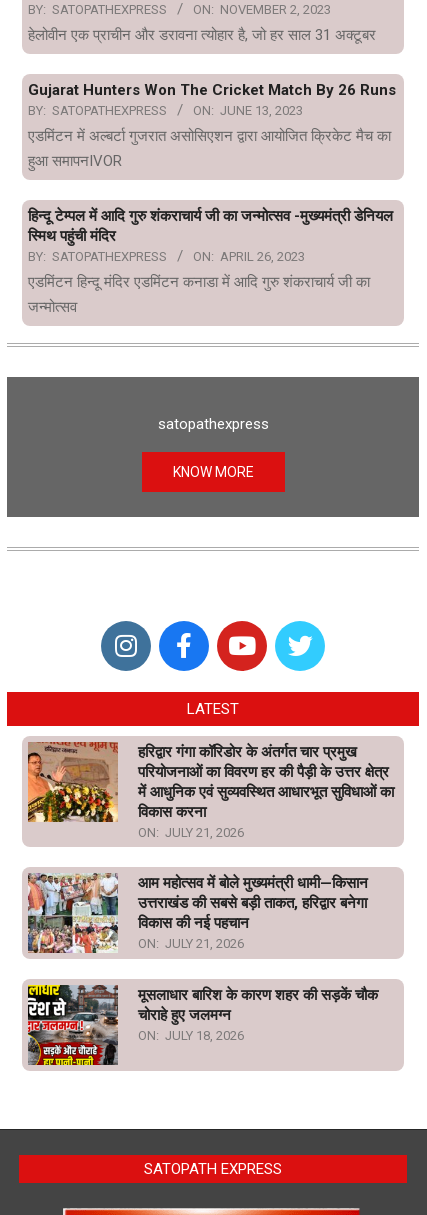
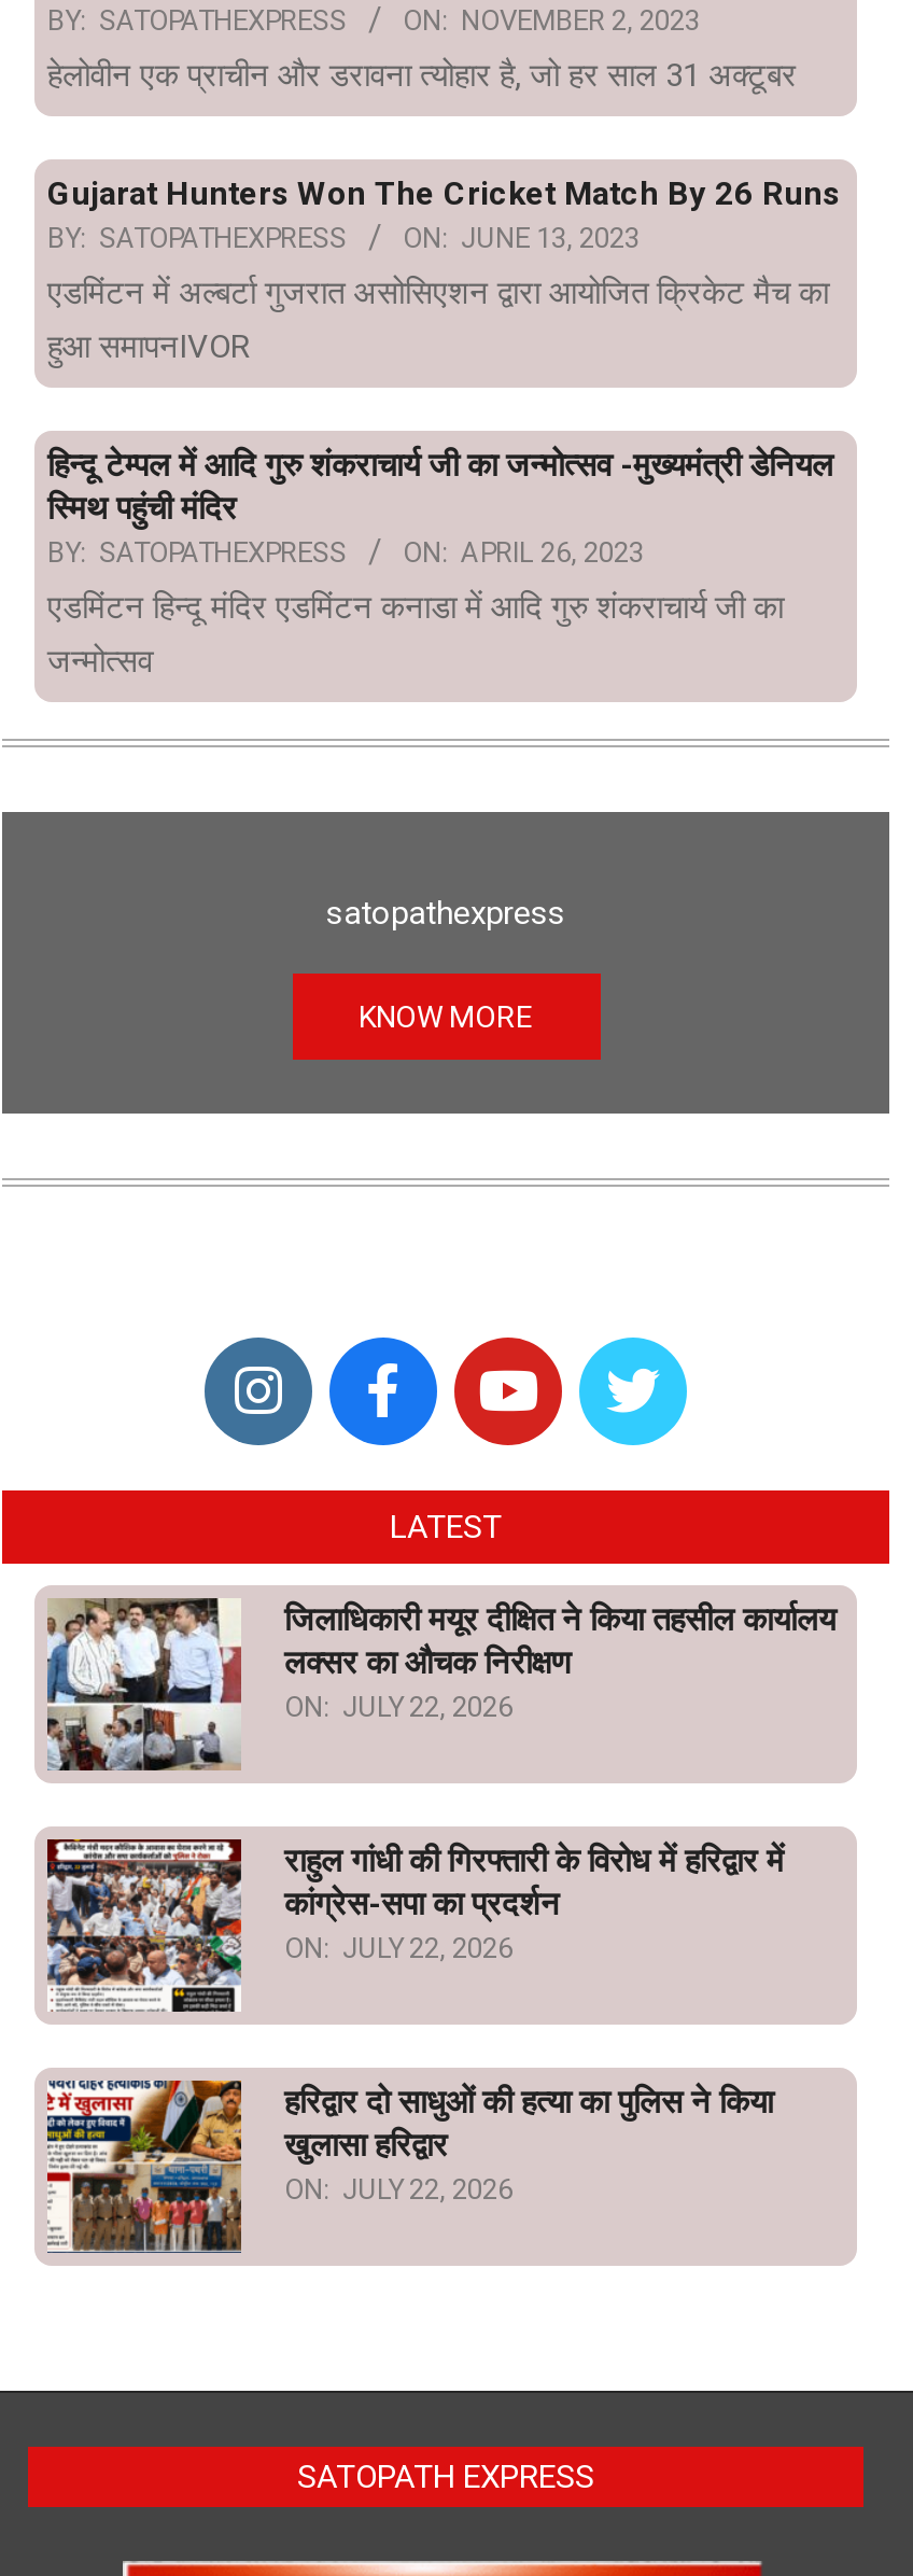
- [image]
- हरिद्वार गंगा कॉरिडोर के अंतर्गत चार प्रमुख
- परियोजनाओं का विवरण हर की पैड़ी के उत्तर क्षेत्र
- में आधुनिक एवं सुव्यवस्थित आधारभूत सुविधाओं का
- विकास करना
- ON: JULY 21, 2026
+ [image]
+ जिलाधिकारी मयूर दीक्षित ने किया तहसील कार्यालय
+ लक्सर का औचक निरीक्षण
+ ON: JULY 22, 2026

- [image]
- आम महोत्सव में बोले मुख्यमंत्री धामी—किसान
- उत्तराखंड की सबसे बड़ी ताकत, हरिद्वार बनेगा
- विकास की नई पहचान
- ON: JULY 21, 2026
+ [image]
+ राहुल गांधी की गिरफ्तारी के विरोध में हरिद्वार में
+ कांग्रेस-सपा का प्रदर्शन
+ ON: JULY 22, 2026

- [image]
- मूसलाधार बारिश के कारण शहर की सड़कें चौक
- चोराहे हुए जलमग्न
- ON: JULY 18, 2026
+ [image]
+ हरिद्वार दो साधुओं की हत्या का पुलिस ने किया
+ खुलासा हरिद्वार
+ ON: JULY 22, 2026
